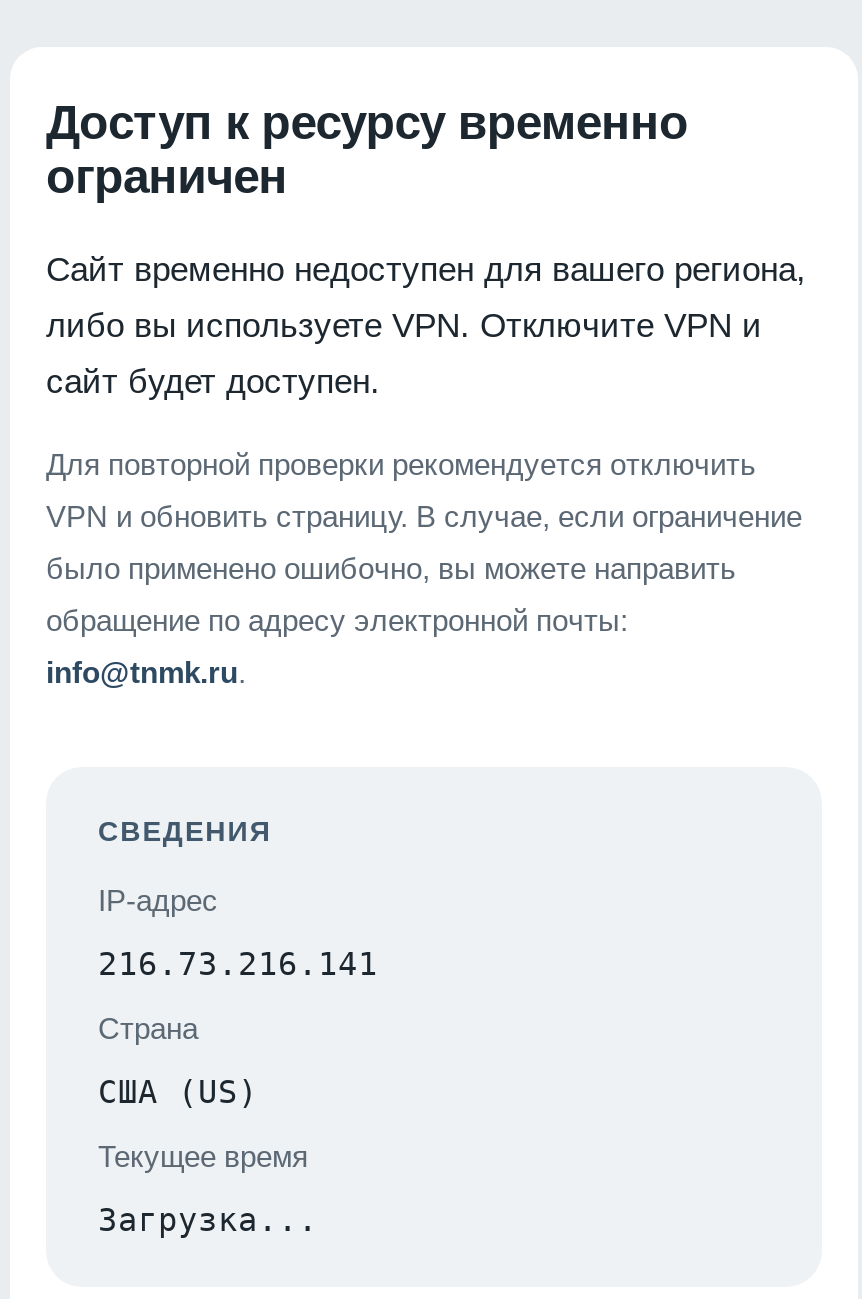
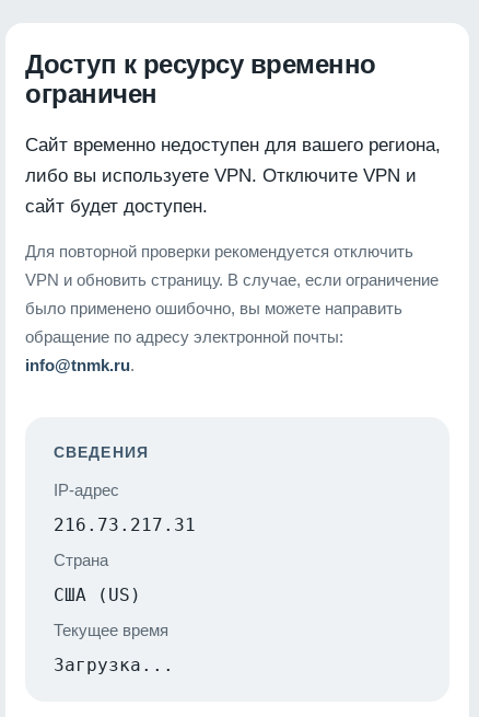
- 216.73.216.141
+ 216.73.217.31
